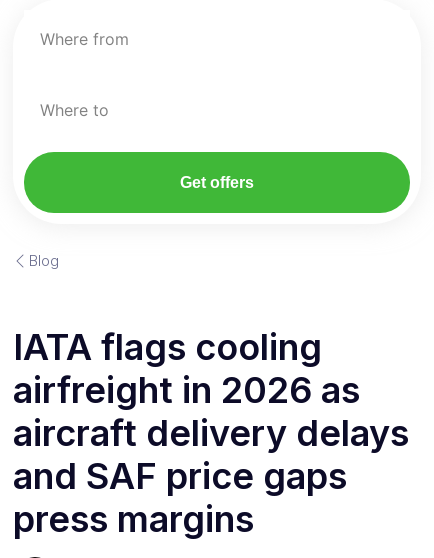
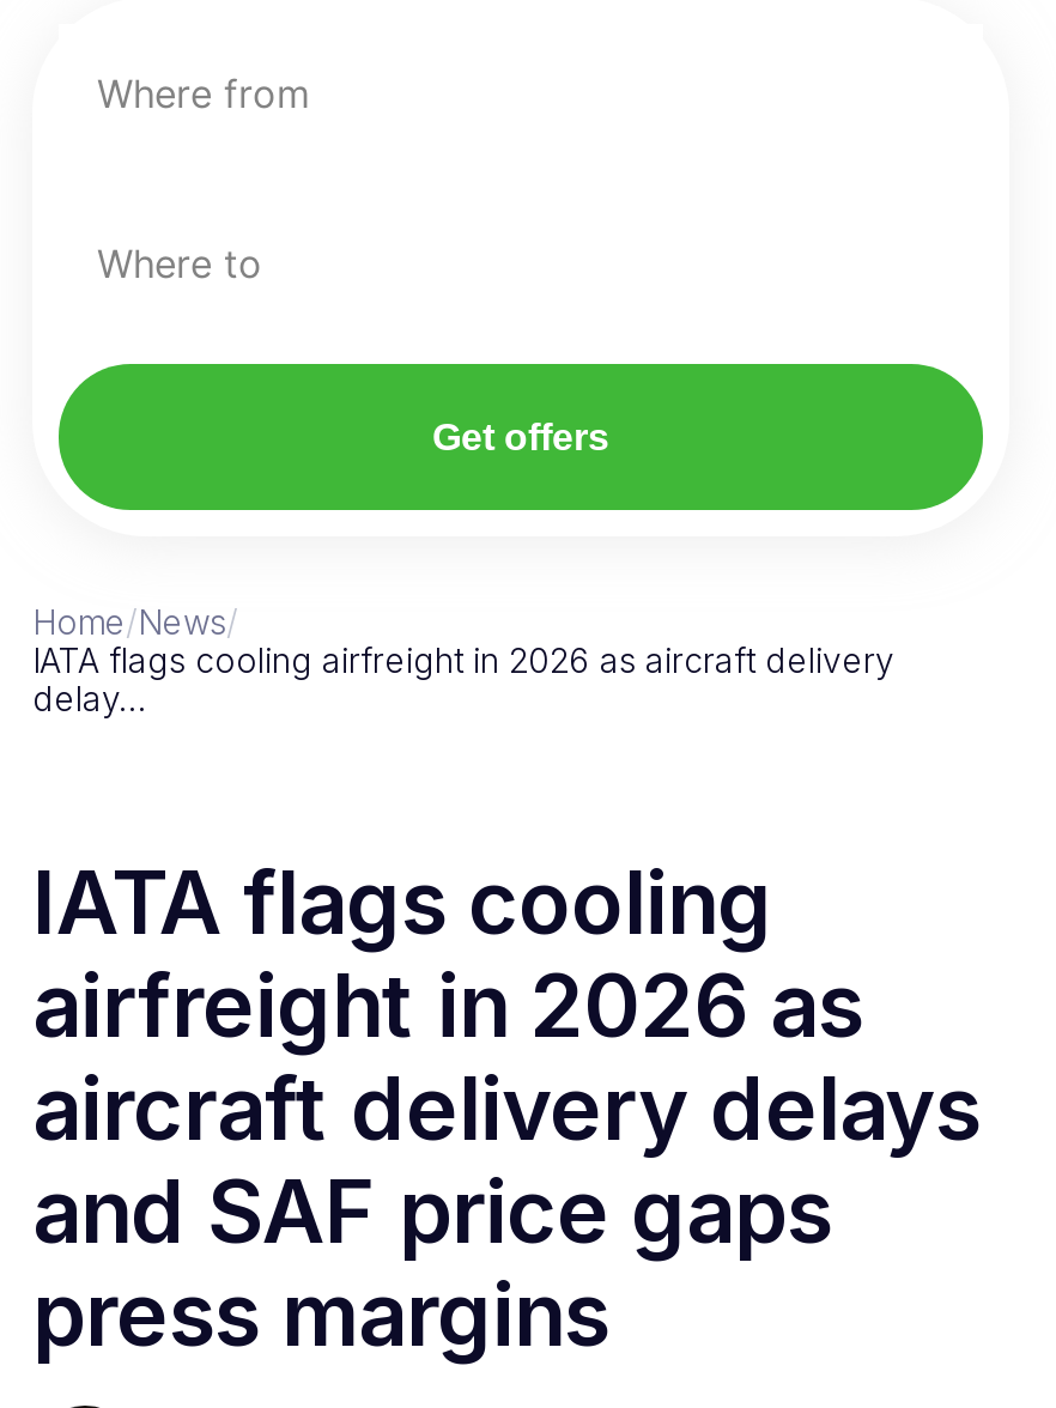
- Blog
+ Home/News/
+ IATA flags cooling airfreight in 2026 as aircraft delivery
+ delay…
